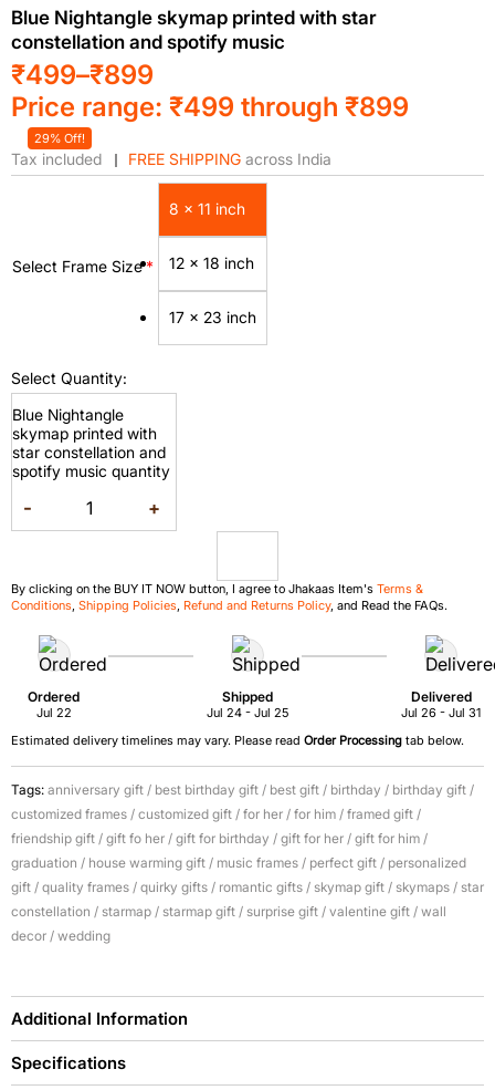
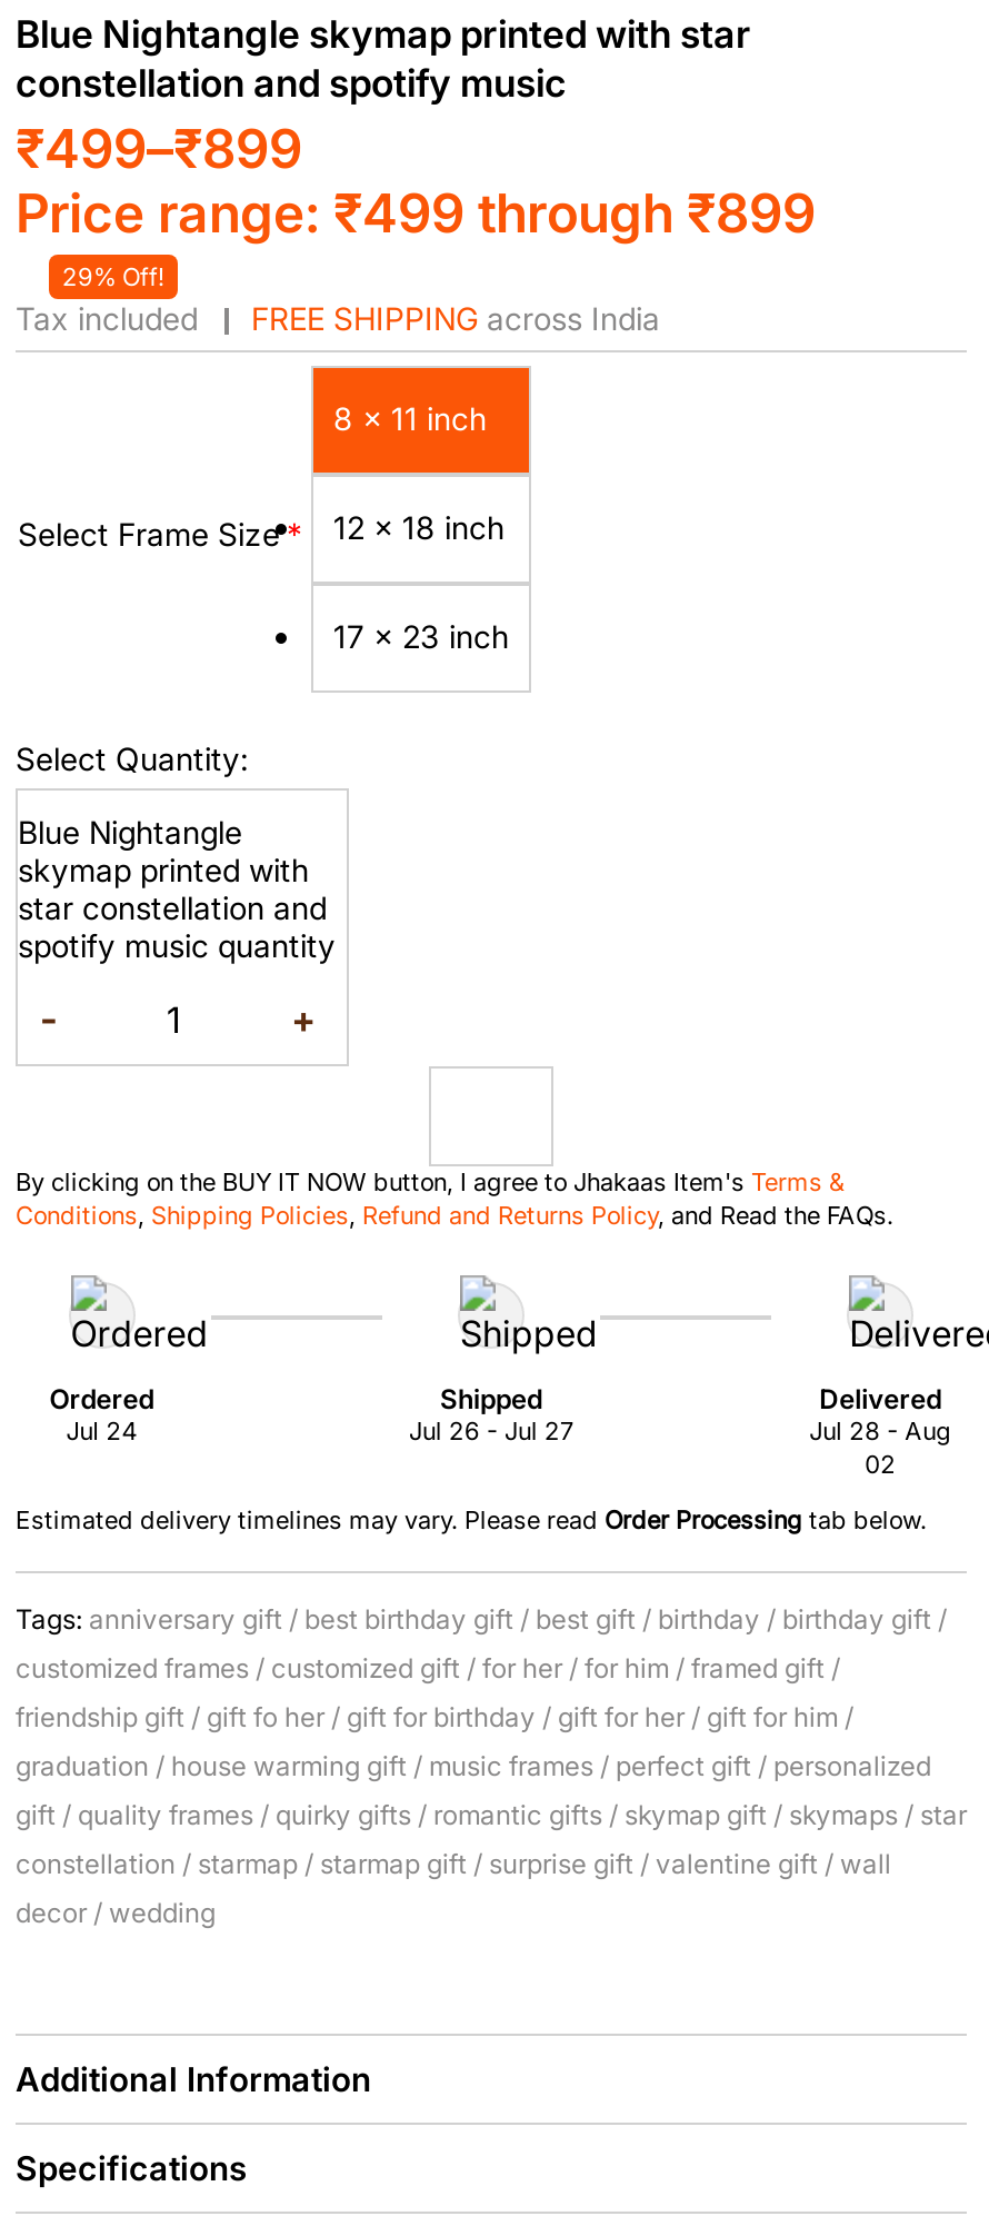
- Jul 22
+ Jul 24

- Jul 24 - Jul 25
+ Jul 26 - Jul 27

- Jul 26 - Jul 31
+ Jul 28 - Aug
+ 02
